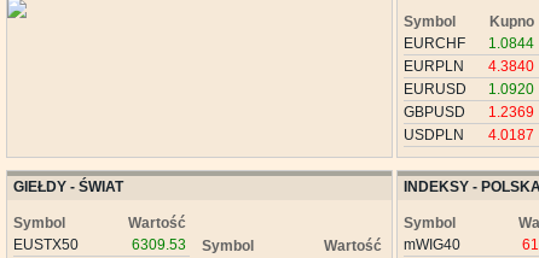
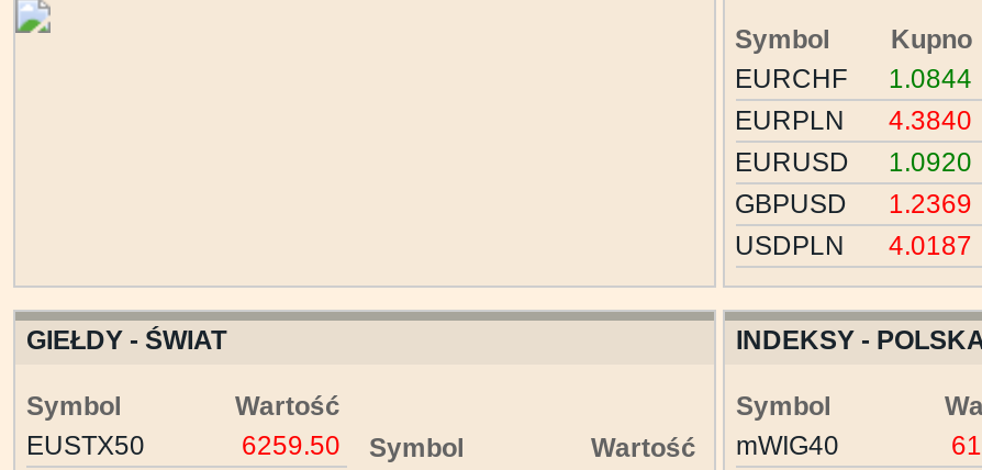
- 6309.53 Symbol
+ 6259.50 Symbol
